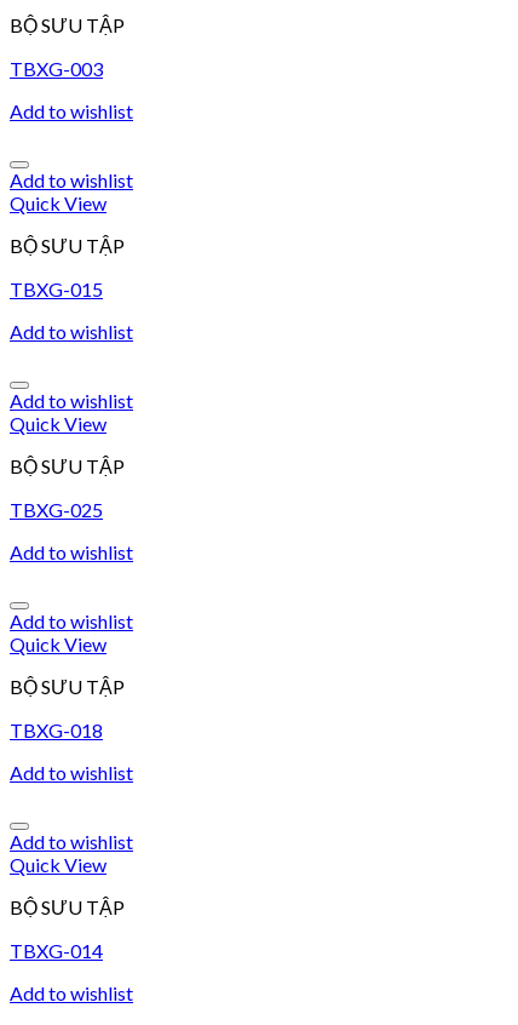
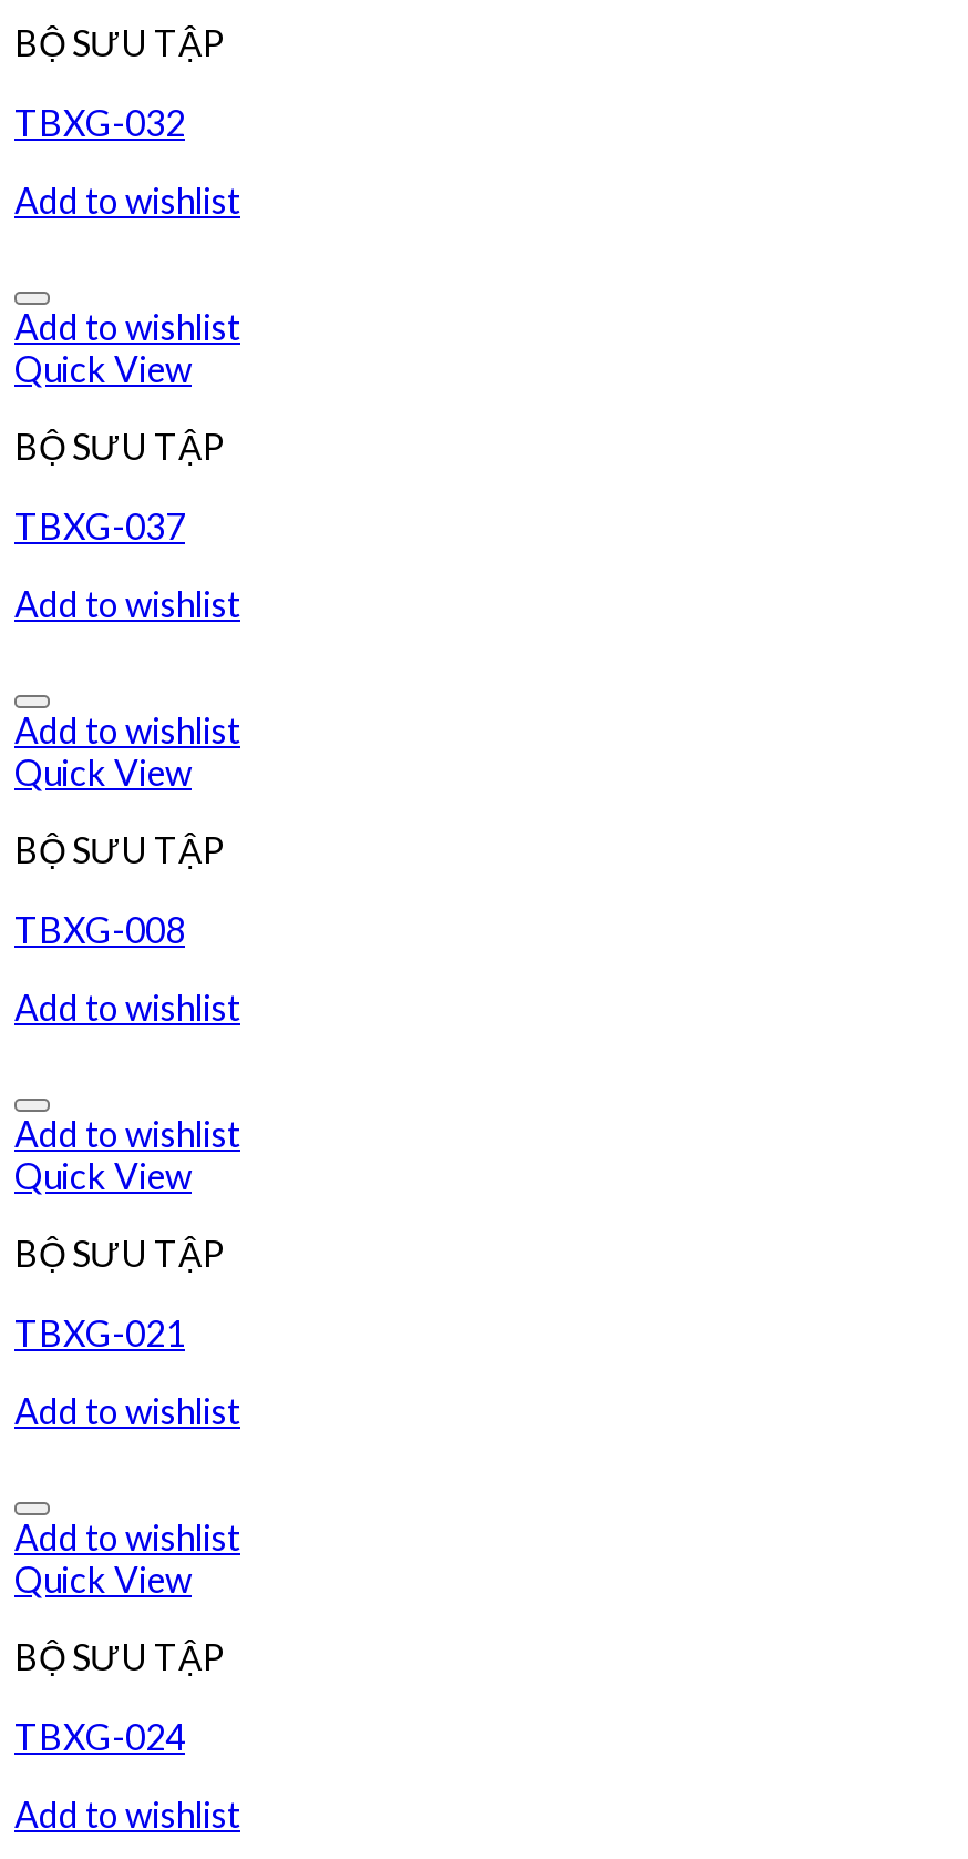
- TBXG-003
+ TBXG-032

- TBXG-015
+ TBXG-037

- TBXG-025
+ TBXG-008

- TBXG-018
+ TBXG-021

- TBXG-014
+ TBXG-024
